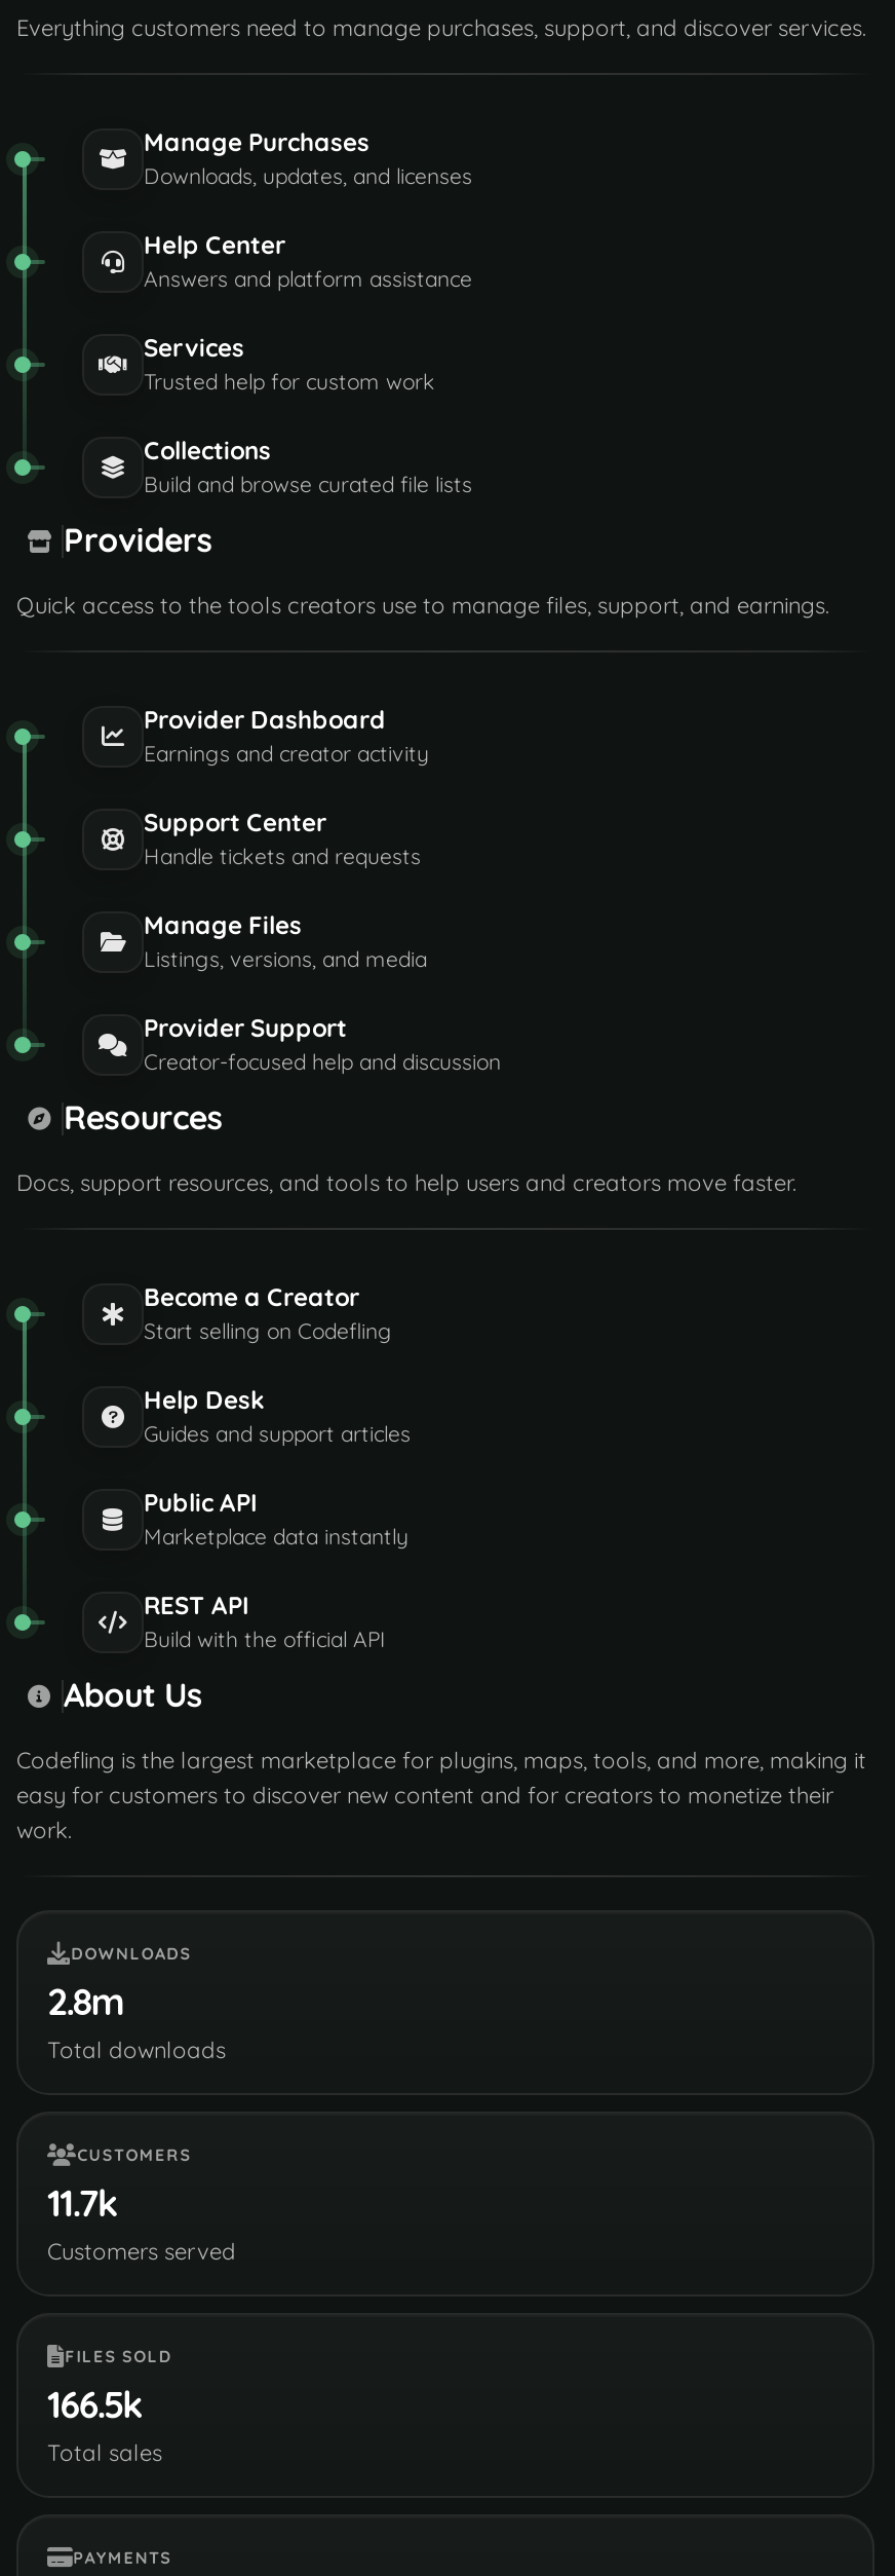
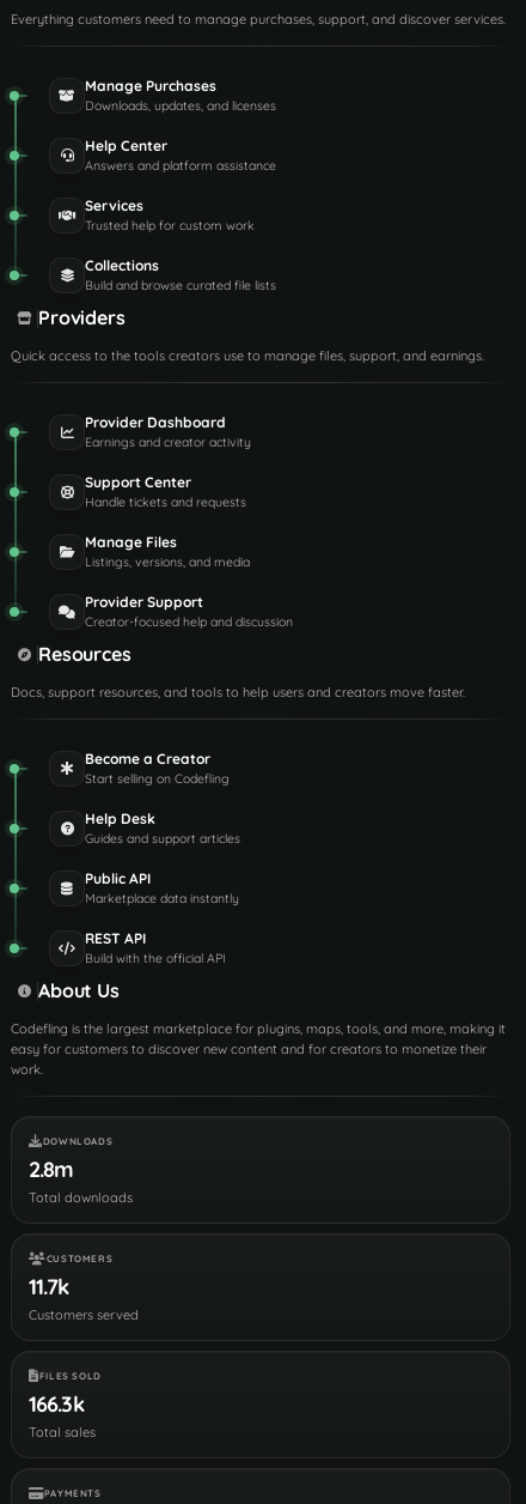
- 166.5k
+ 166.3k
